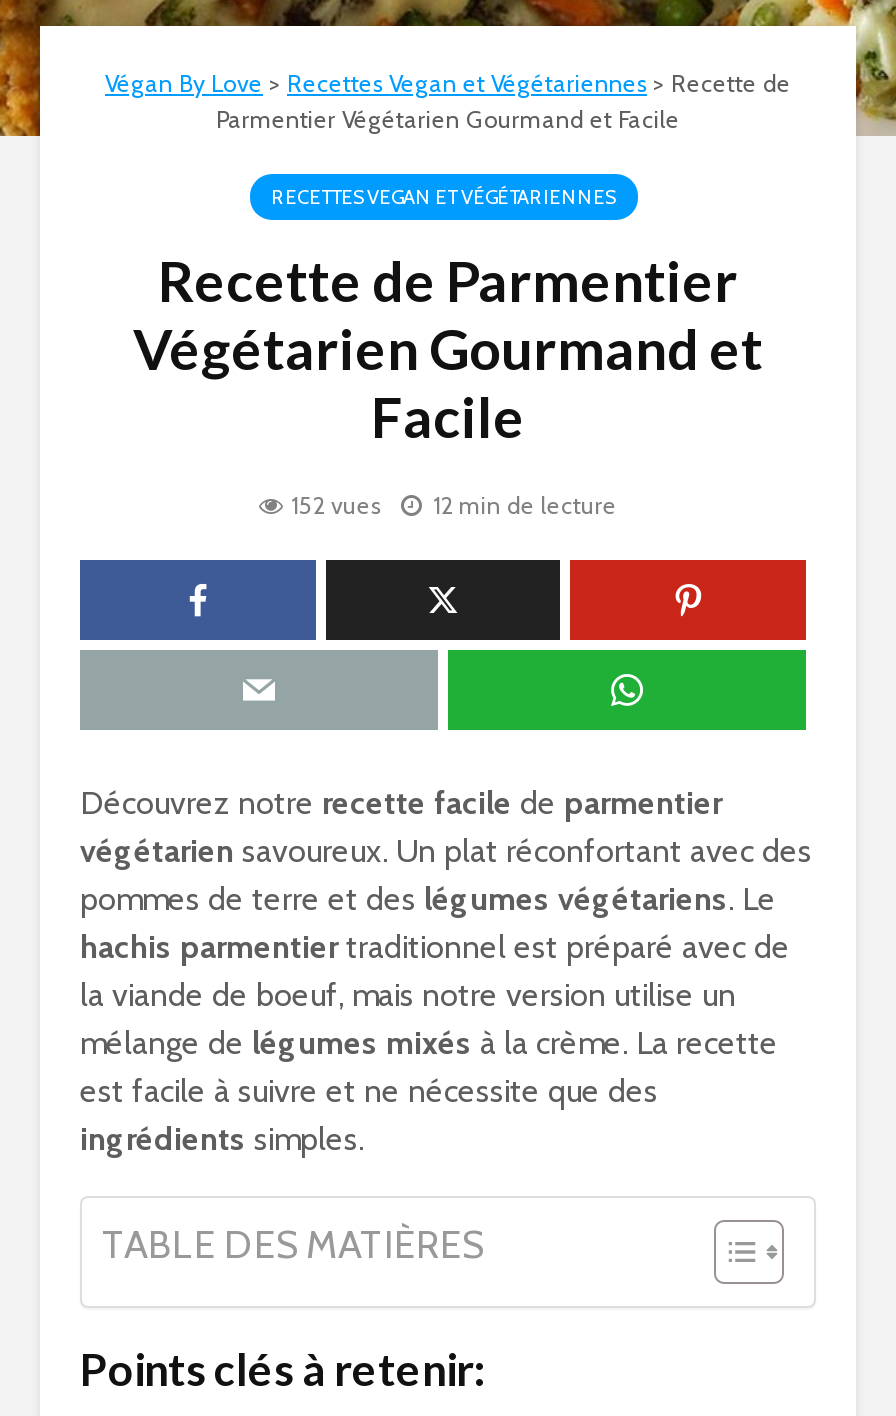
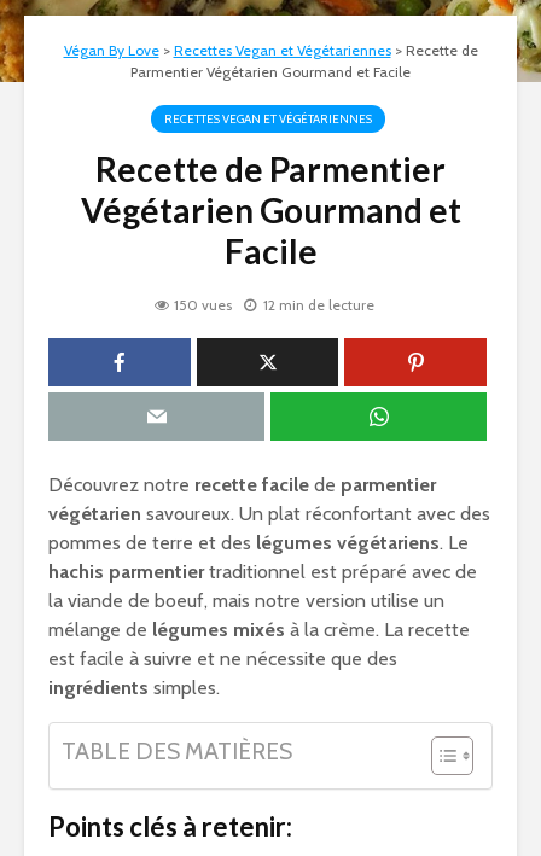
- 152 vues 12 min de lecture
+ 150 vues 12 min de lecture
